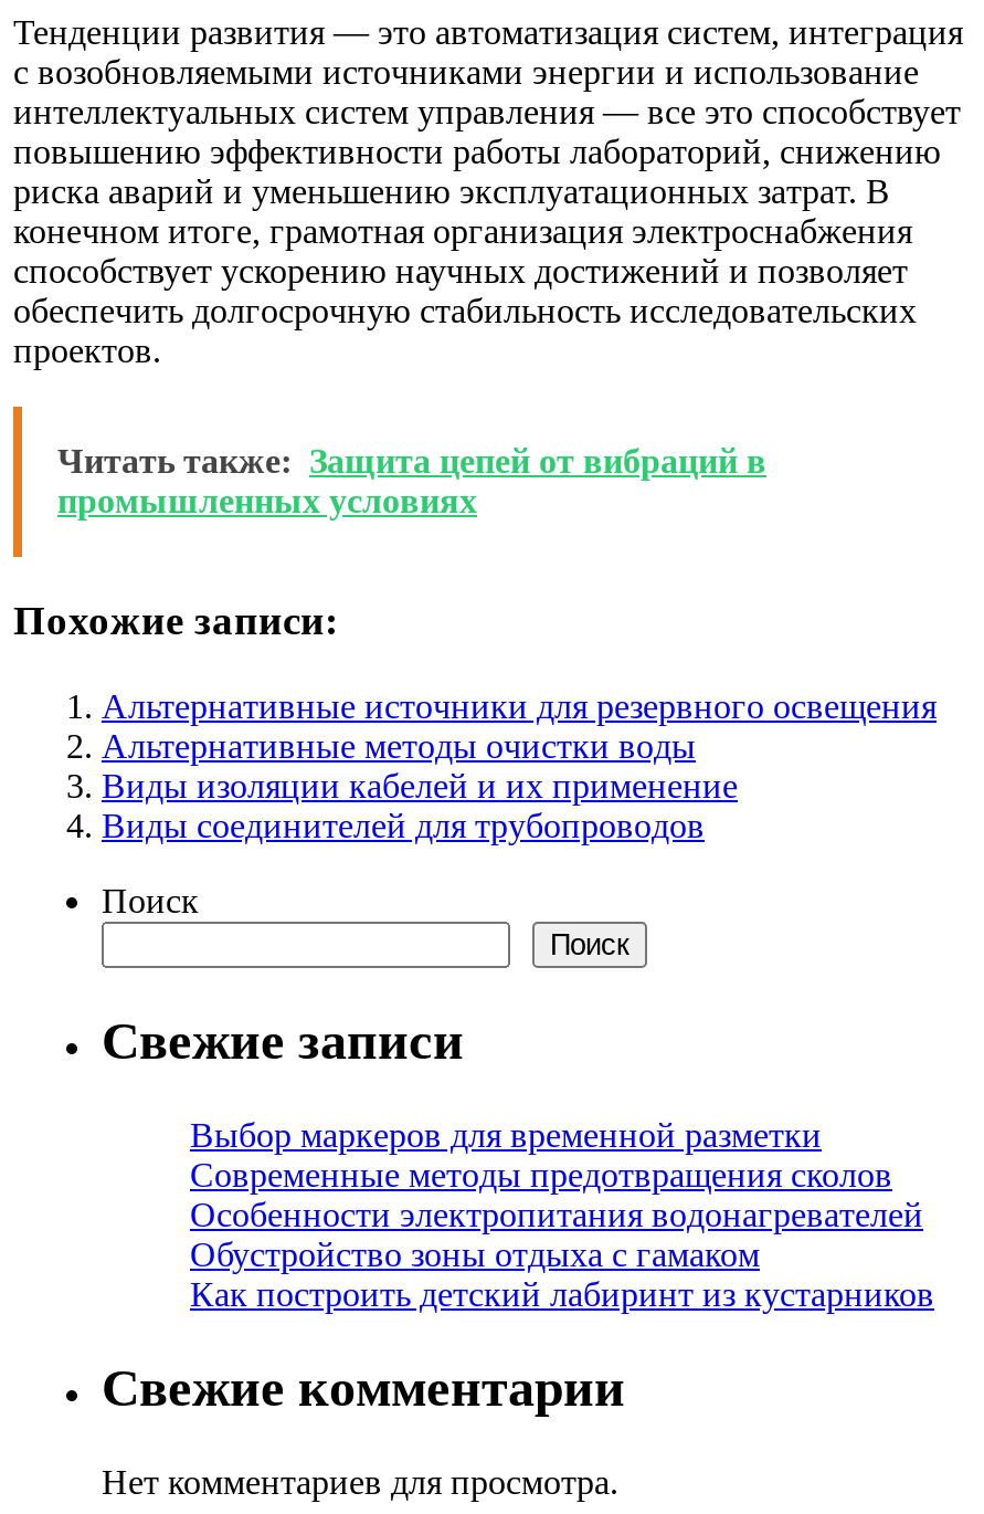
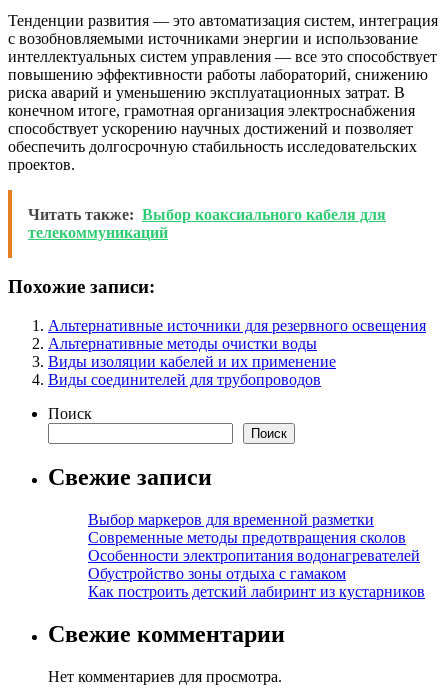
- Читать также: Защита цепей от вибраций в
- промышленных условиях
+ Читать также: Выбор коаксиального кабеля для
+ телекоммуникаций
